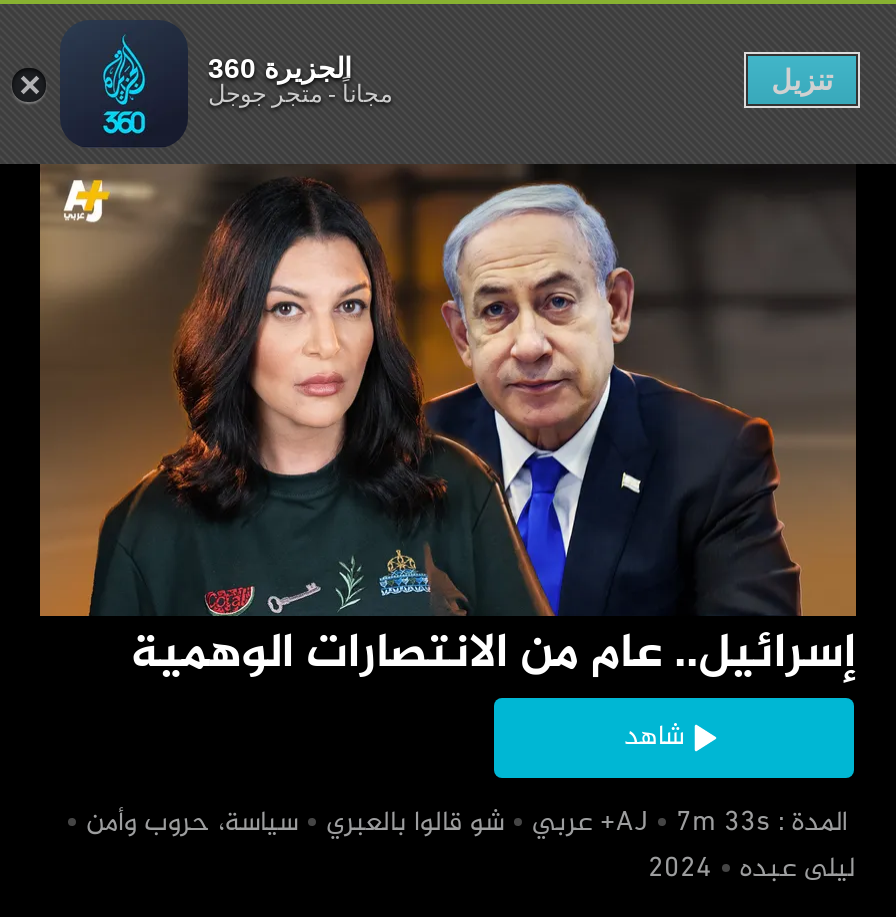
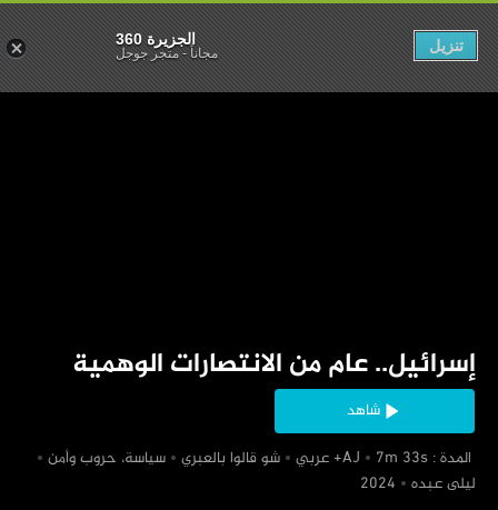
- [image]

- [image]
